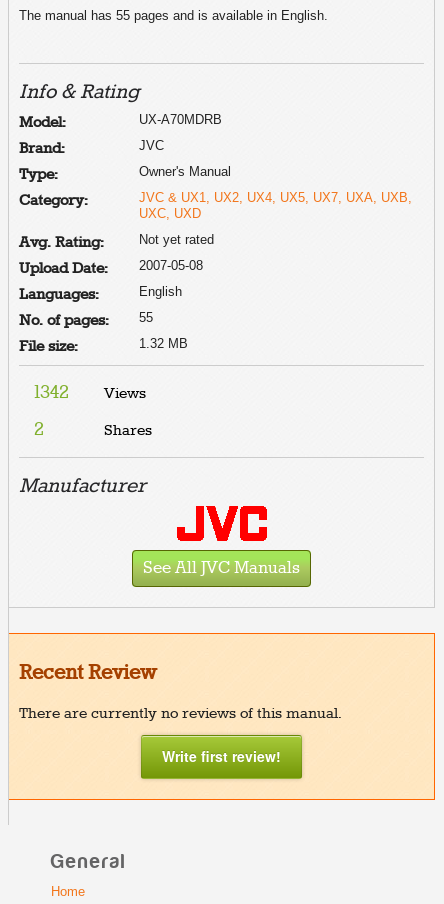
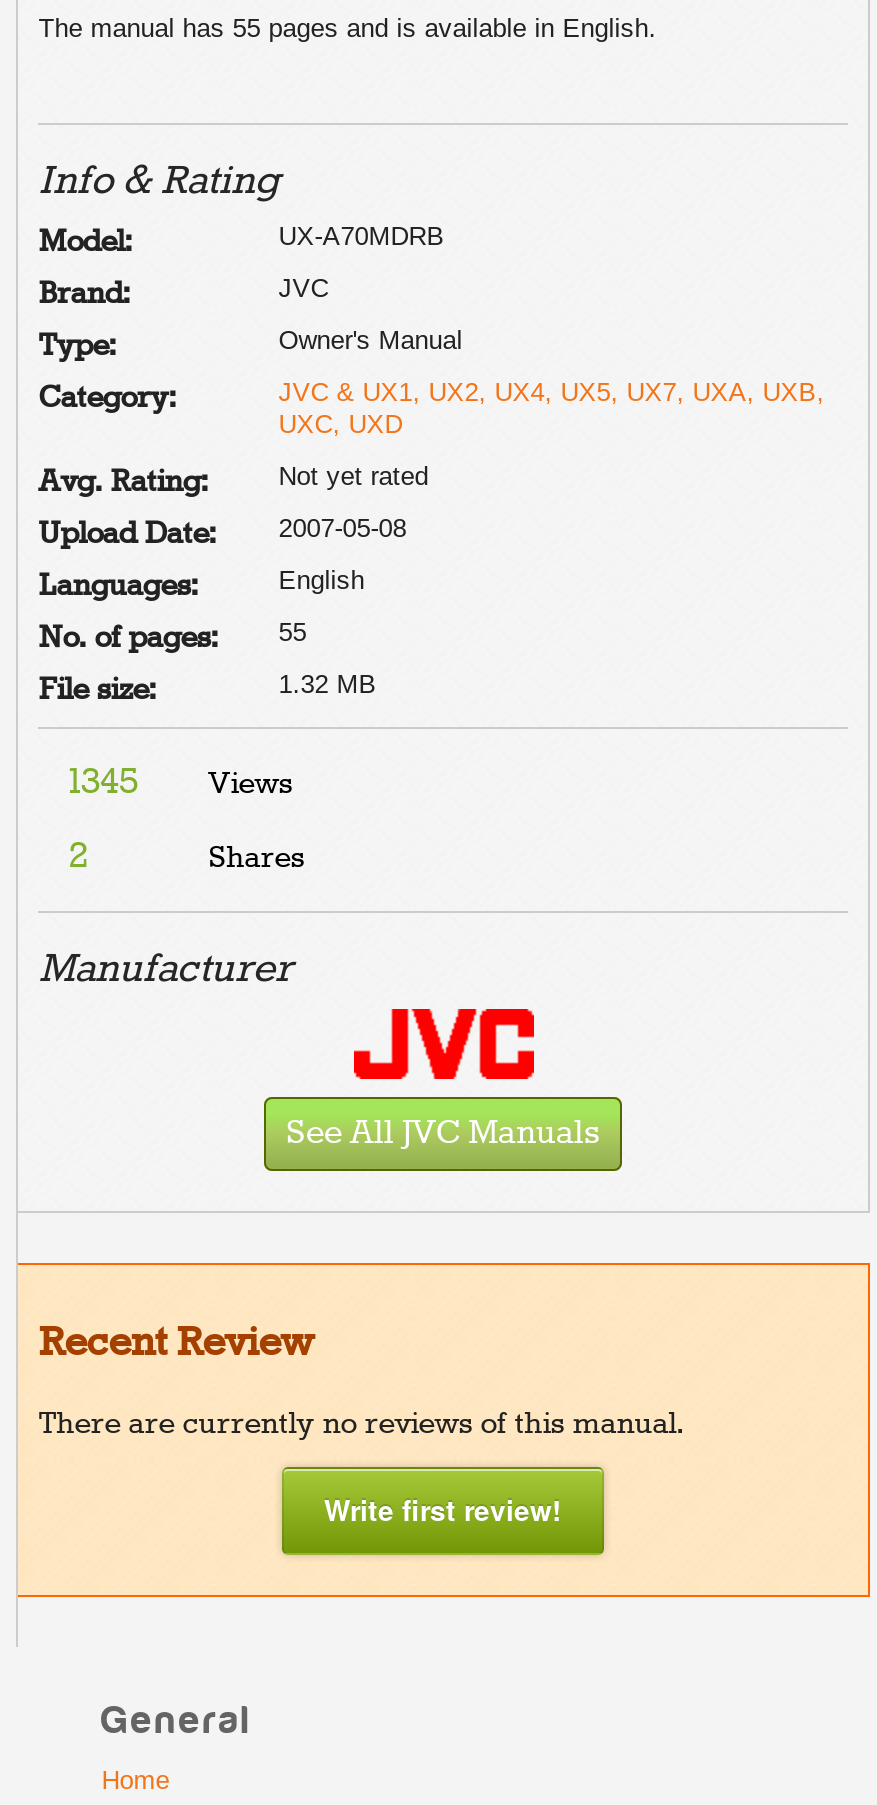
- 1342 Views
+ 1345 Views
